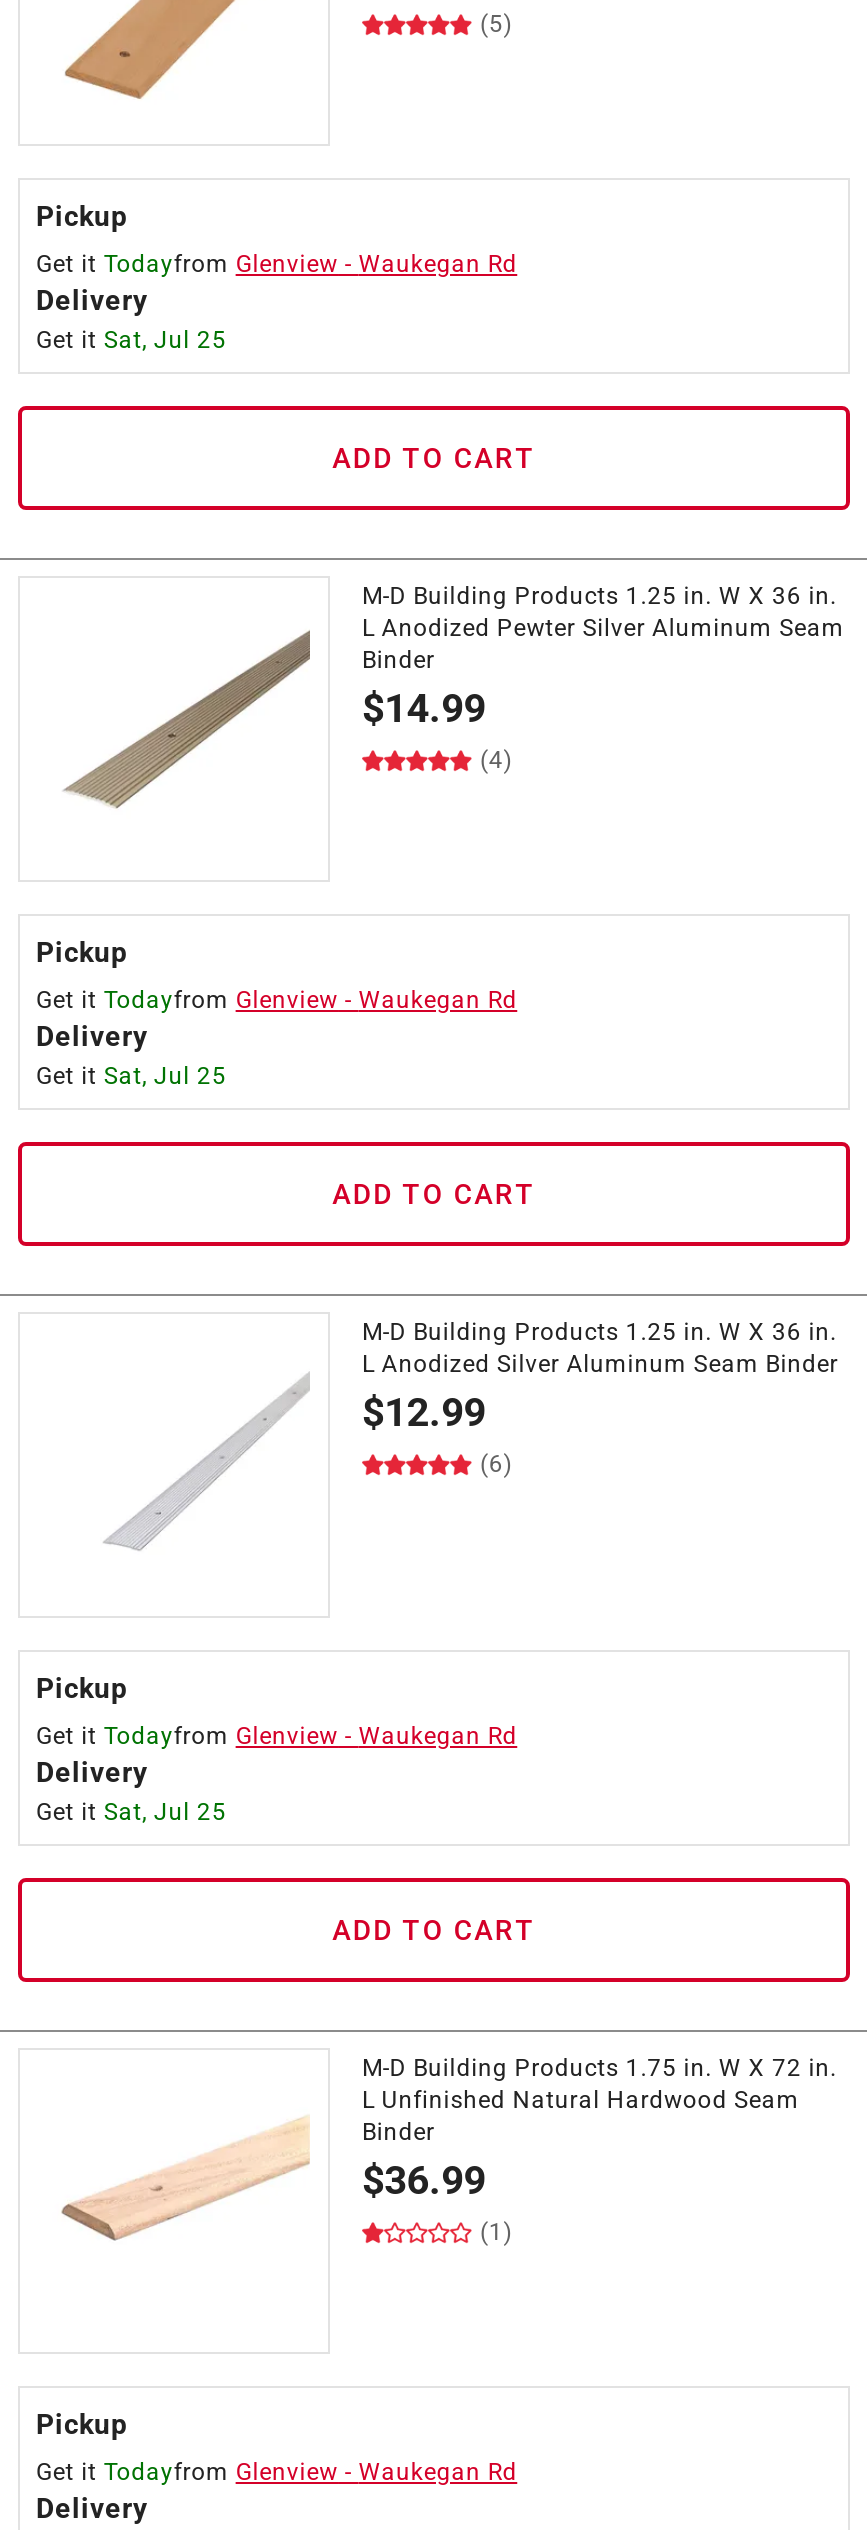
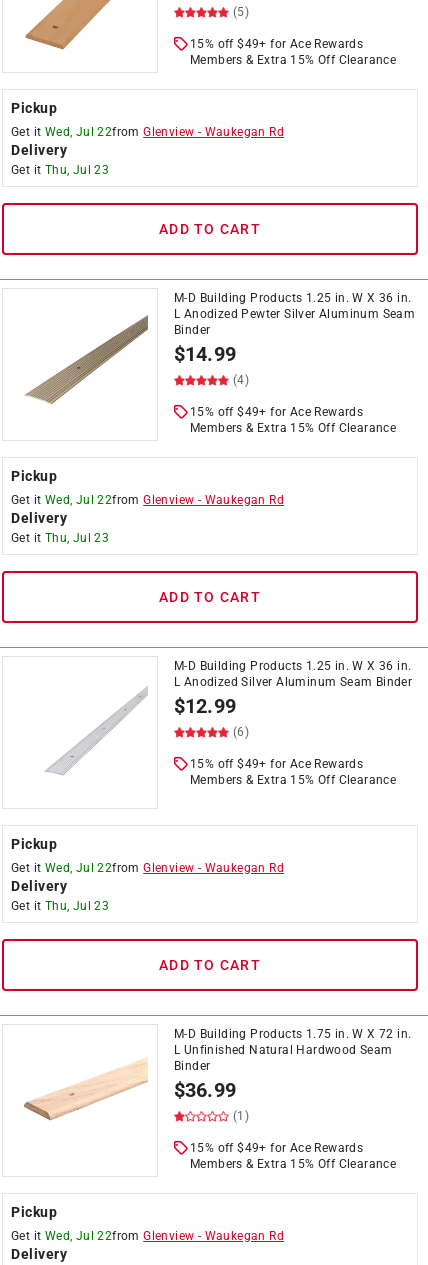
+ 15% off $49+ for Ace Rewards
+ Members & Extra 15% Off Clearance

- Get it Todayfrom Glenview - Waukegan Rd
+ Get it Wed, Jul 22from Glenview - Waukegan Rd

- Get it Sat, Jul 25
+ Get it Thu, Jul 23

+ 15% off $49+ for Ace Rewards
+ Members & Extra 15% Off Clearance

- Get it Todayfrom Glenview - Waukegan Rd
+ Get it Wed, Jul 22from Glenview - Waukegan Rd

- Get it Sat, Jul 25
+ Get it Thu, Jul 23

+ 15% off $49+ for Ace Rewards
+ Members & Extra 15% Off Clearance

- Get it Todayfrom Glenview - Waukegan Rd
+ Get it Wed, Jul 22from Glenview - Waukegan Rd

- Get it Sat, Jul 25
+ Get it Thu, Jul 23

+ 15% off $49+ for Ace Rewards
+ Members & Extra 15% Off Clearance

- Get it Todayfrom Glenview - Waukegan Rd
+ Get it Wed, Jul 22from Glenview - Waukegan Rd
